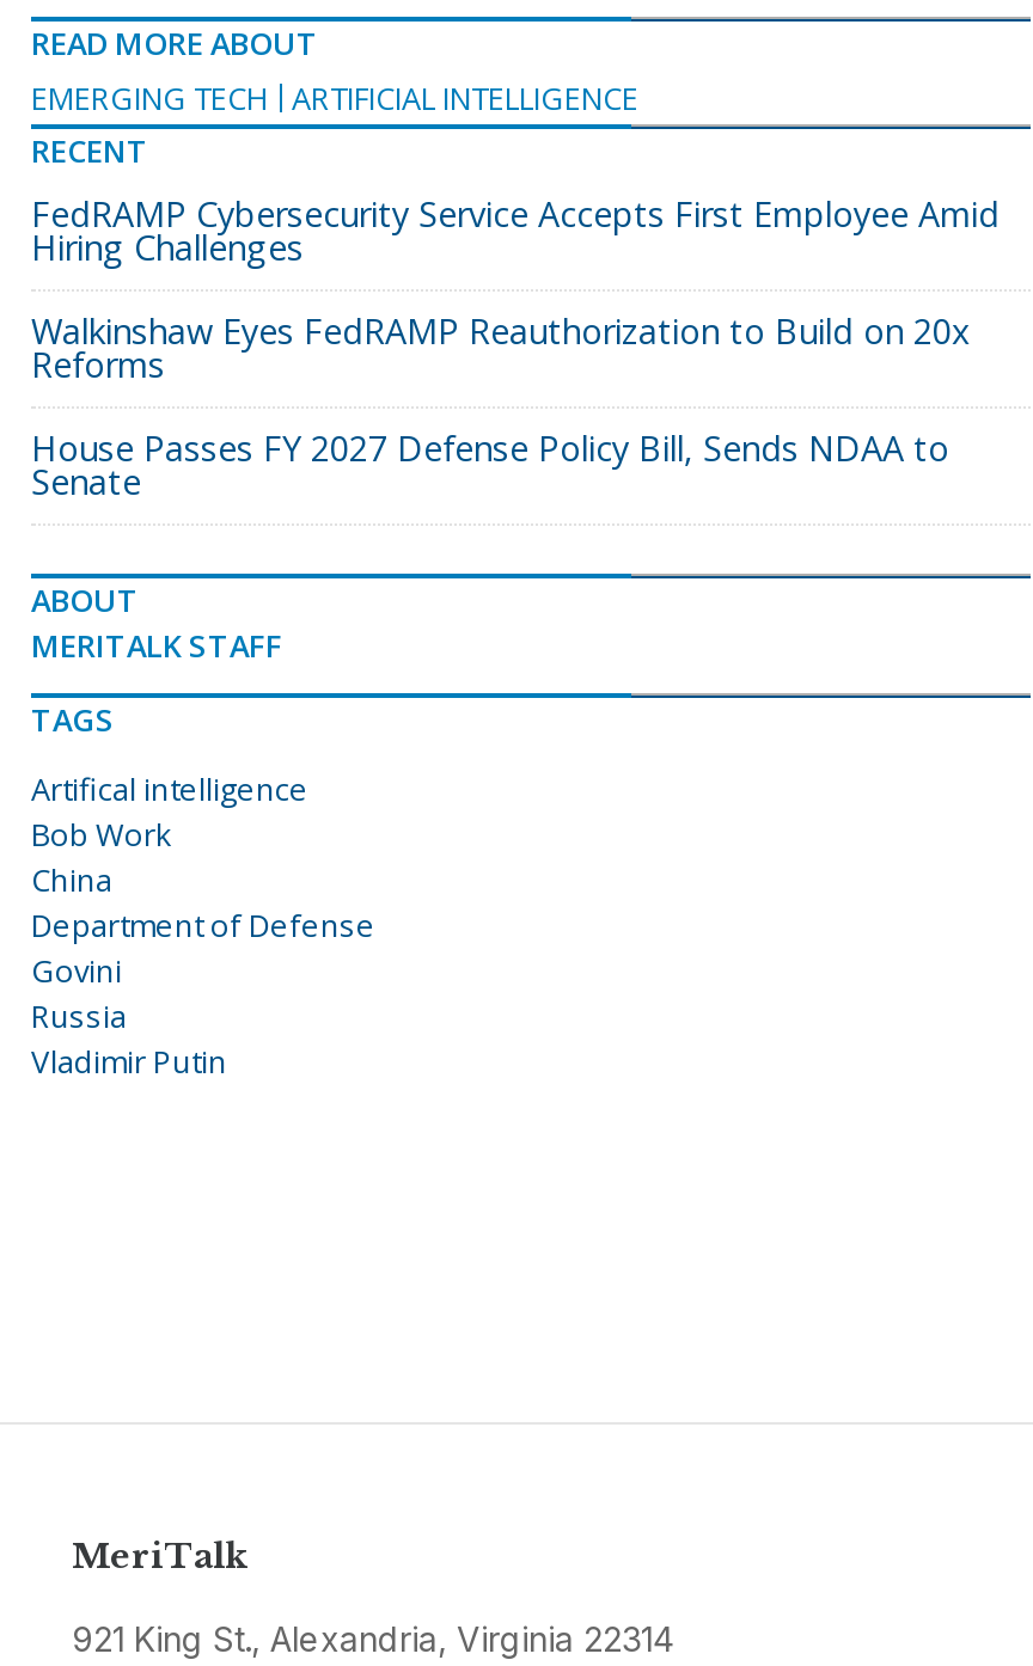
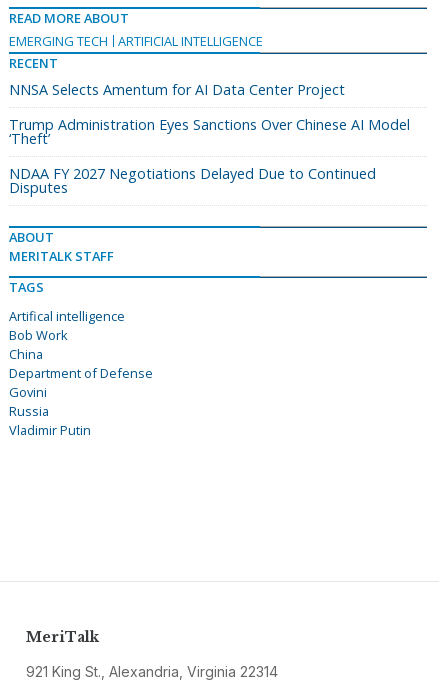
- FedRAMP Cybersecurity Service Accepts First Employee Amid
- Hiring Challenges
+ NNSA Selects Amentum for AI Data Center Project

- Walkinshaw Eyes FedRAMP Reauthorization to Build on 20x
- Reforms
+ Trump Administration Eyes Sanctions Over Chinese AI Model
+ ‘Theft’

- House Passes FY 2027 Defense Policy Bill, Sends NDAA to
- Senate
+ NDAA FY 2027 Negotiations Delayed Due to Continued
+ Disputes
